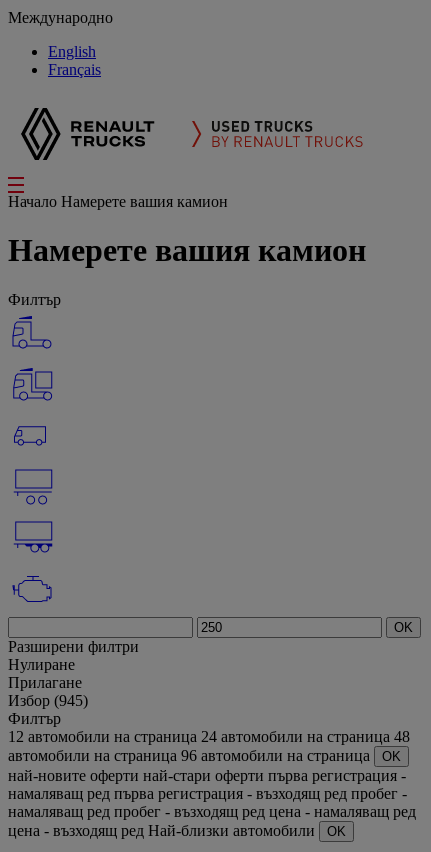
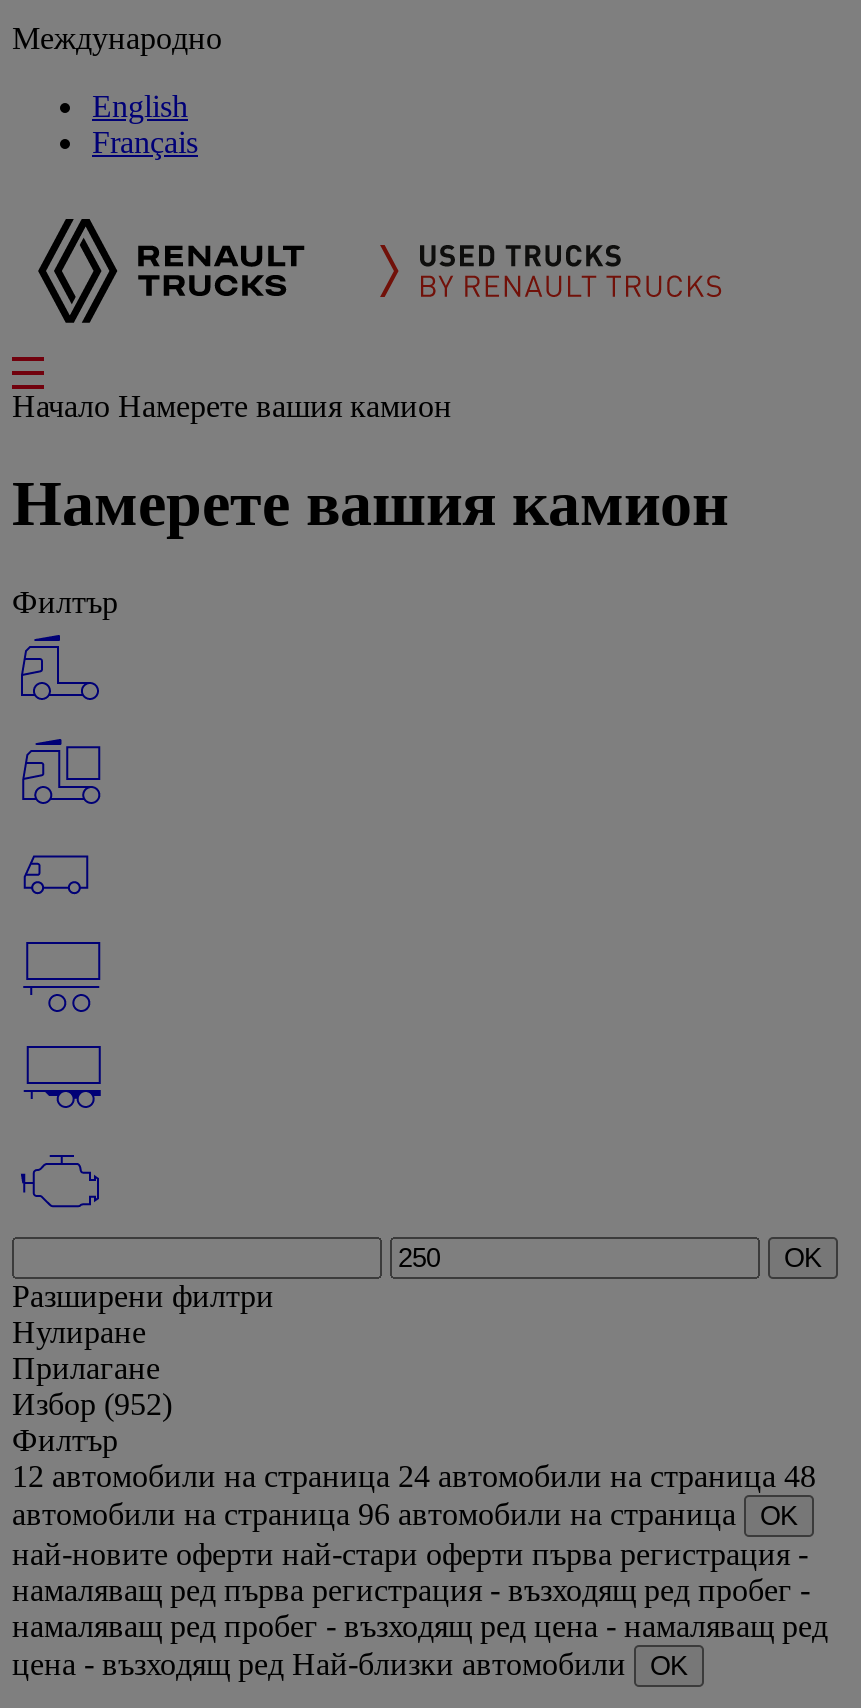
- Избор (945)
+ Избор (952)
